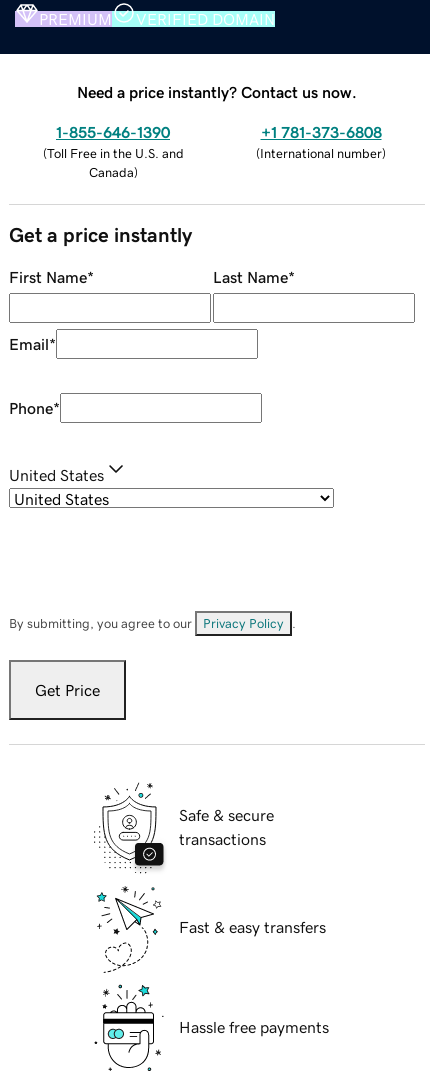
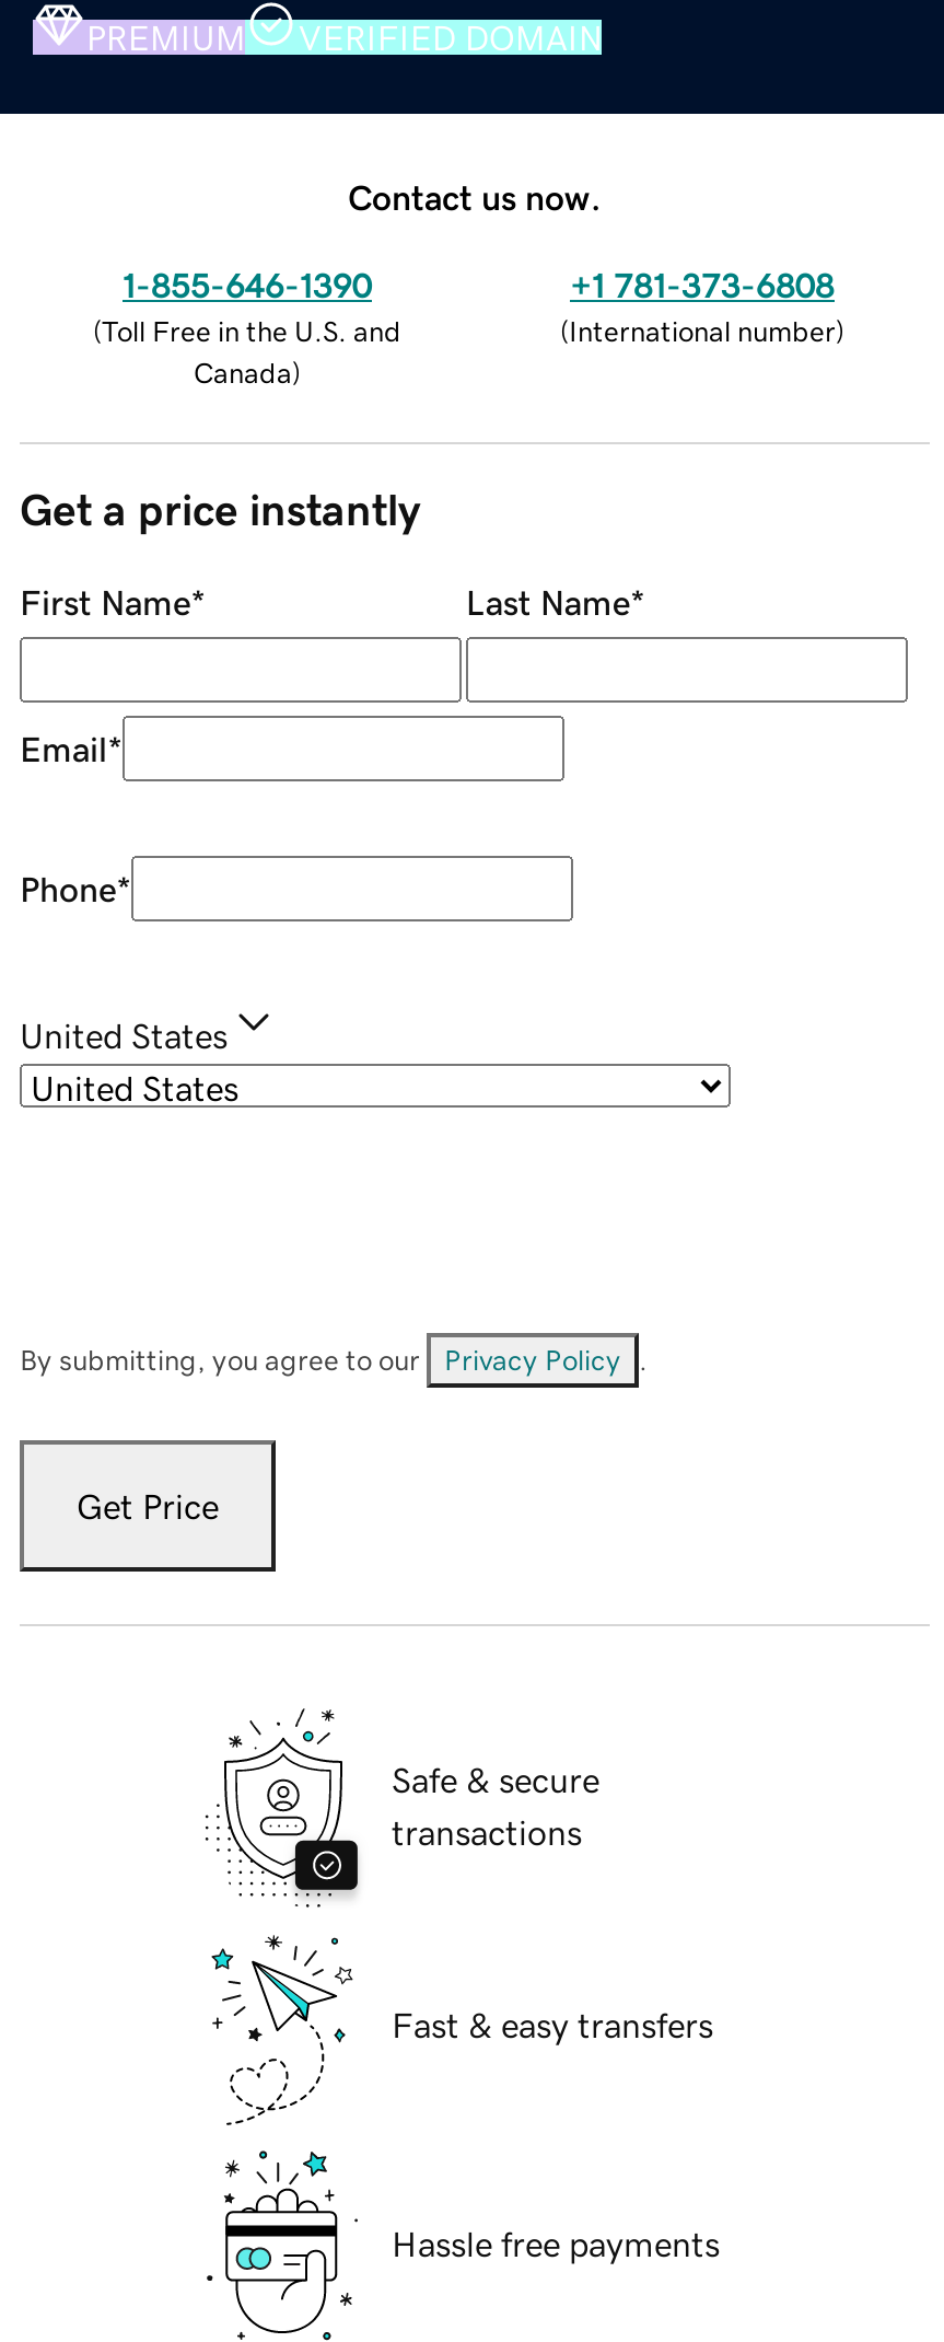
- Need a price instantly? Contact us now.
+ Contact us now.
